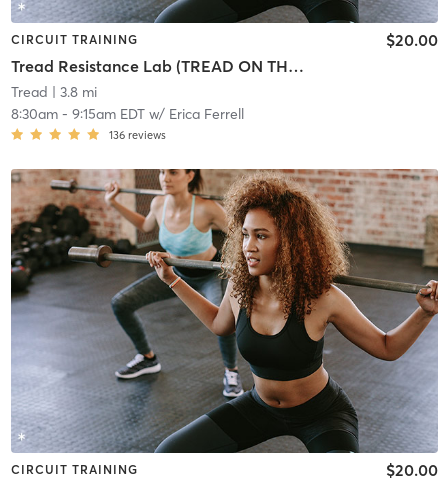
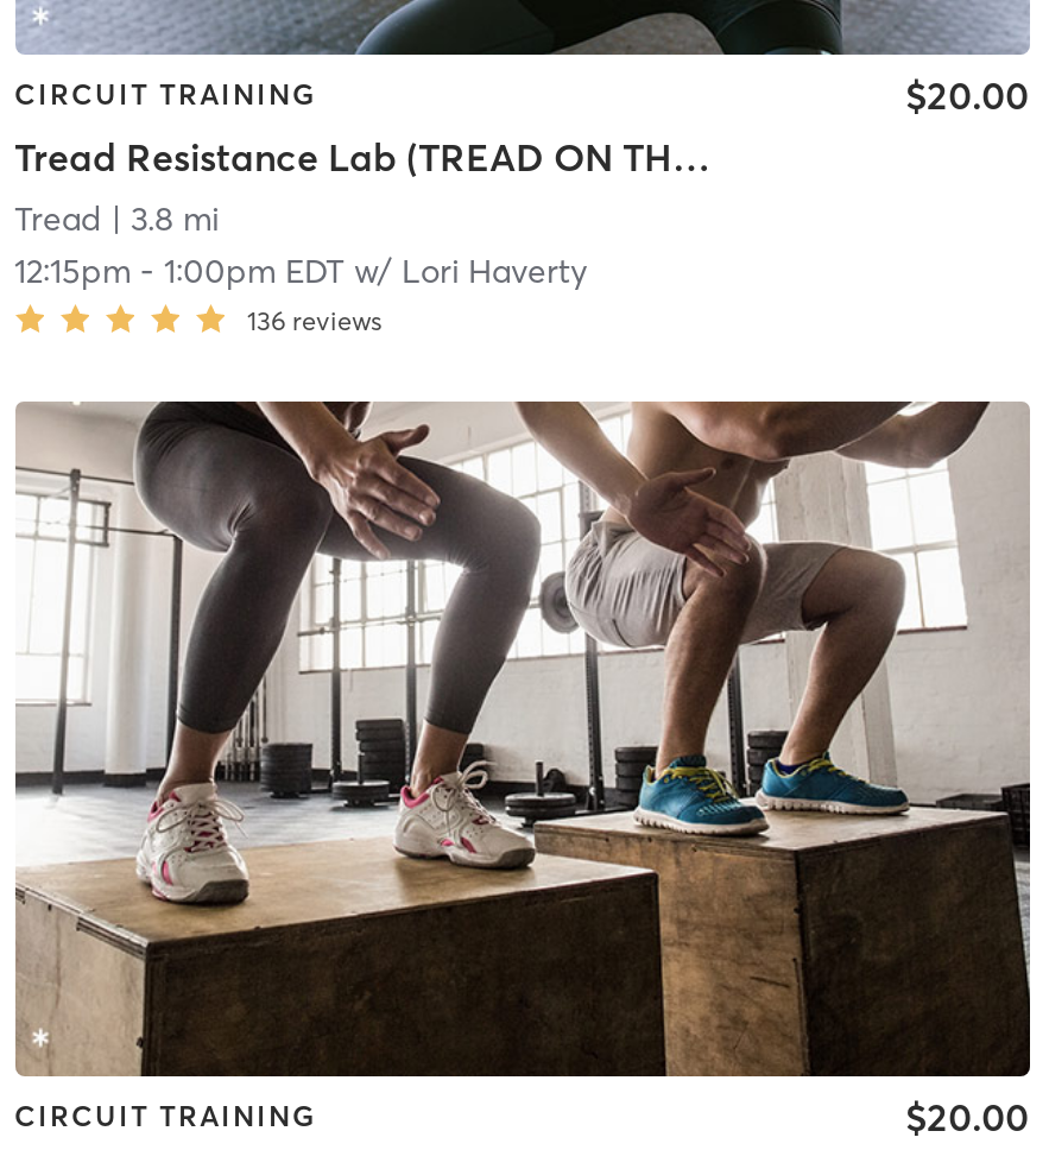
- 8:30am - 9:15am EDT w/ Erica Ferrell
+ 12:15pm - 1:00pm EDT w/ Lori Haverty

- [image]
+ [image]
